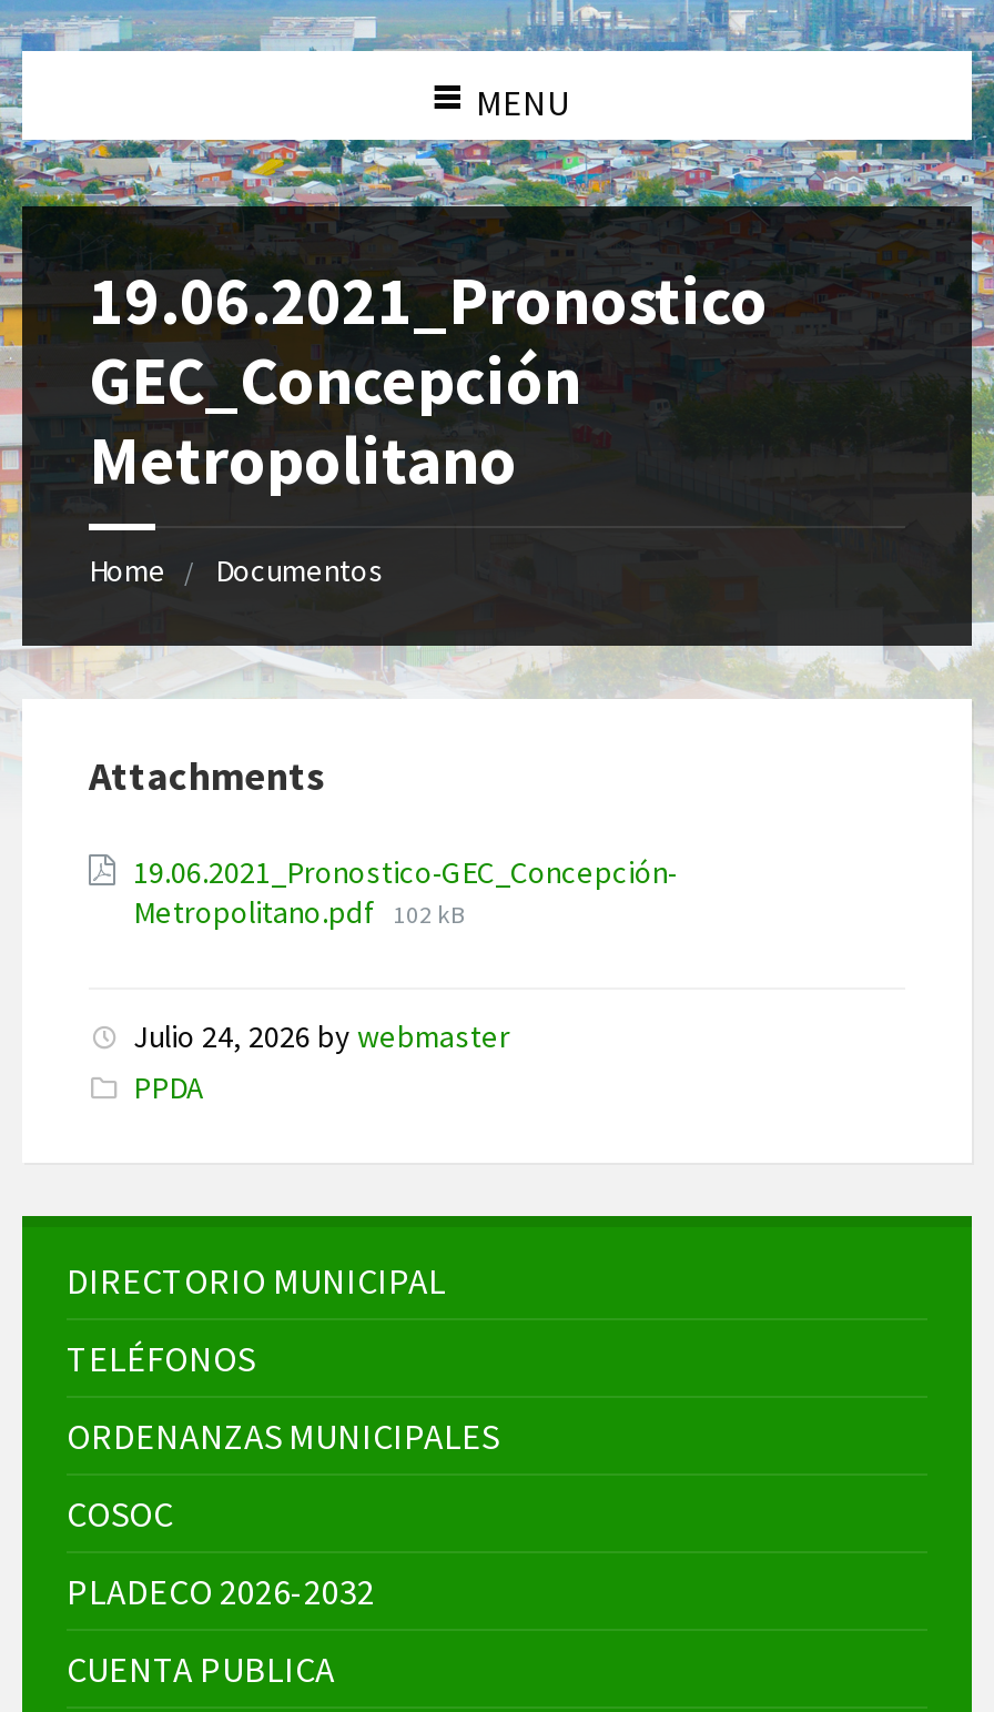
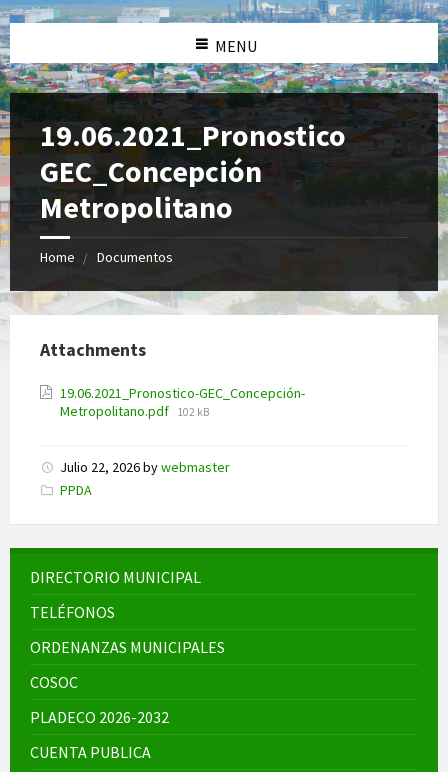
- Julio 24, 2026 by webmaster
+ Julio 22, 2026 by webmaster
